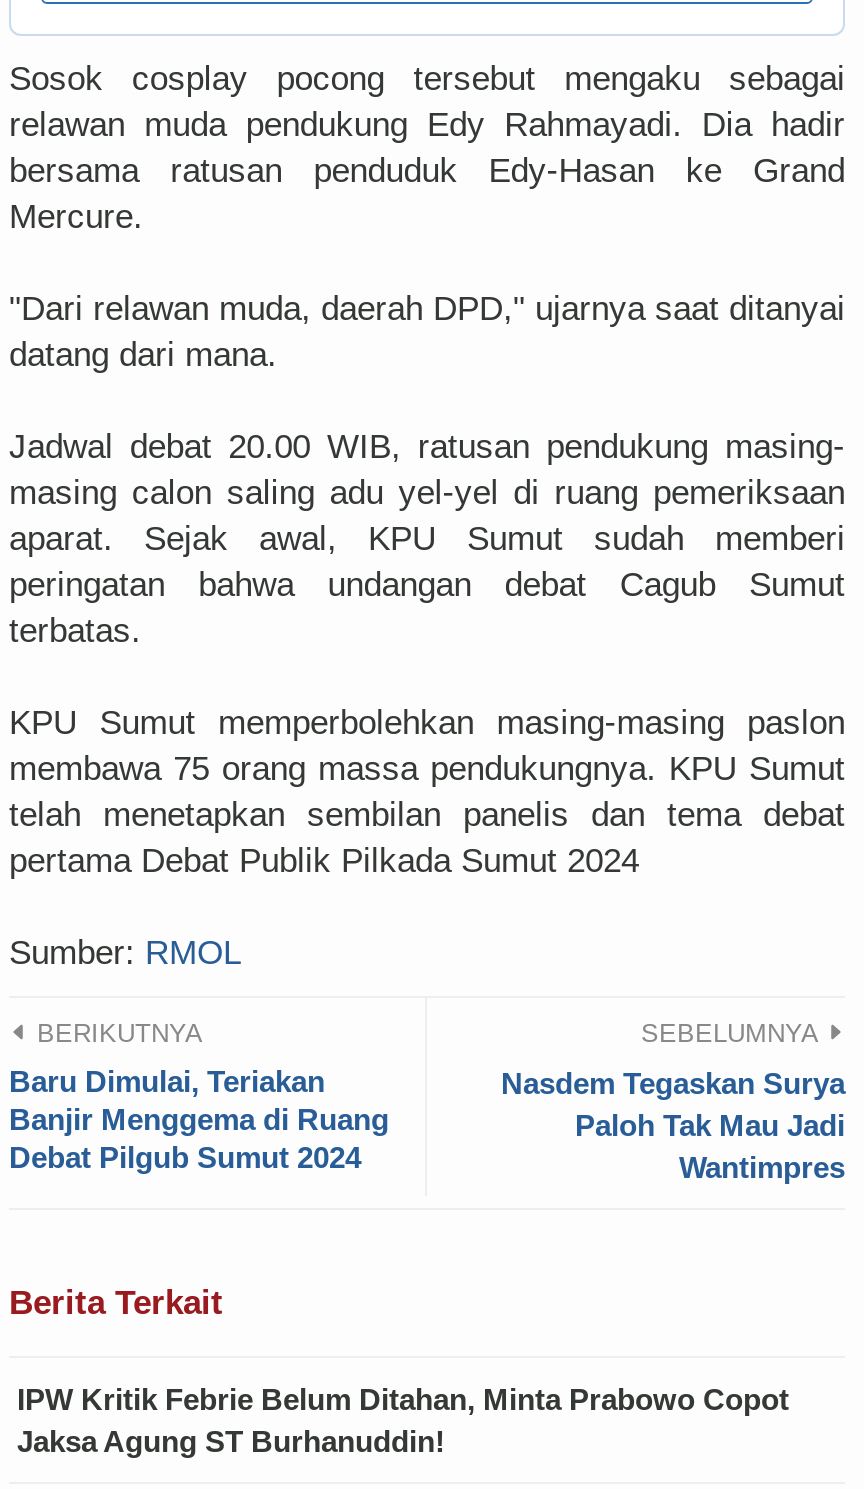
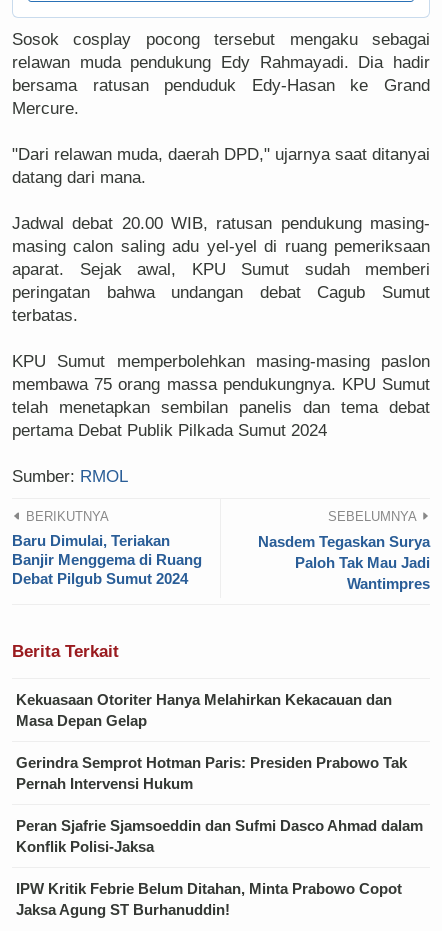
+ Kekuasaan Otoriter Hanya Melahirkan Kekacauan dan
+ Masa Depan Gelap
+ Gerindra Semprot Hotman Paris: Presiden Prabowo Tak
+ Pernah Intervensi Hukum
+ Peran Sjafrie Sjamsoeddin dan Sufmi Dasco Ahmad dalam
+ Konflik Polisi-Jaksa
